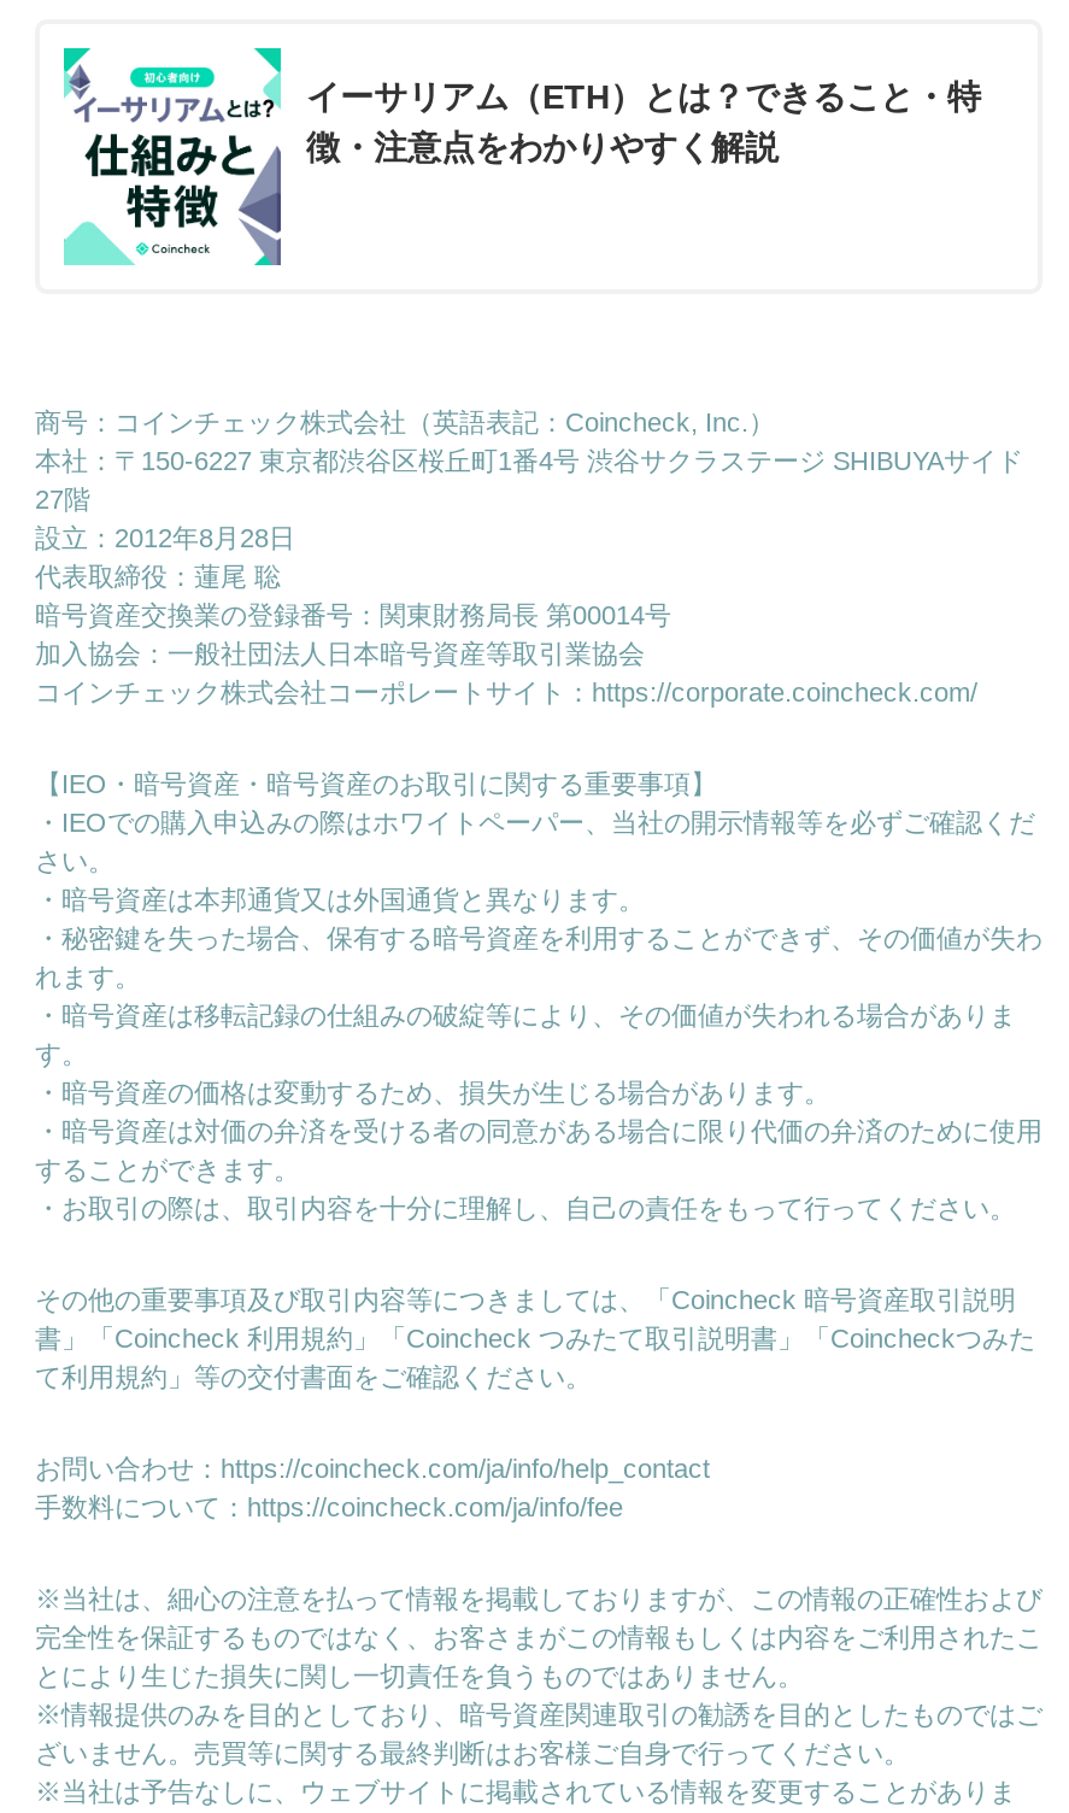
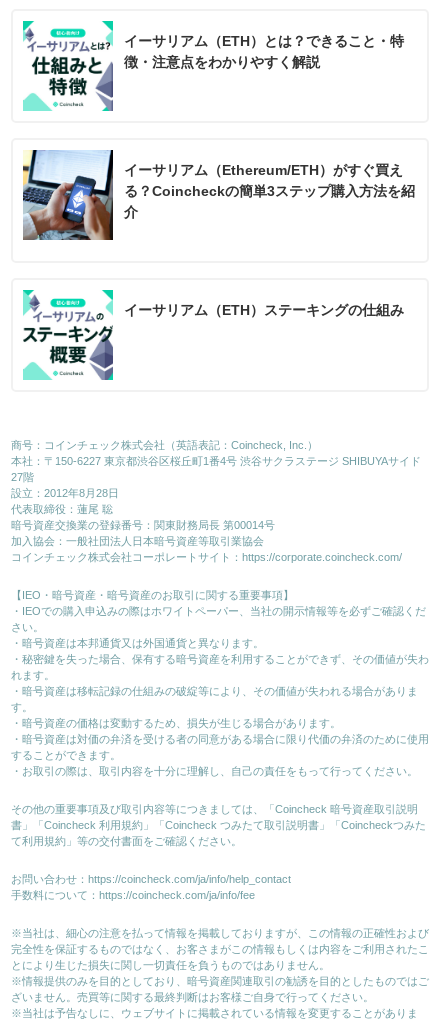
+ [image]
+ イーサリアム（Ethereum/ETH）がすぐ買え
+ る？Coincheckの簡単3ステップ購入方法を紹
+ 介

+ [image]
+ イーサリアム（ETH）ステーキングの仕組み
